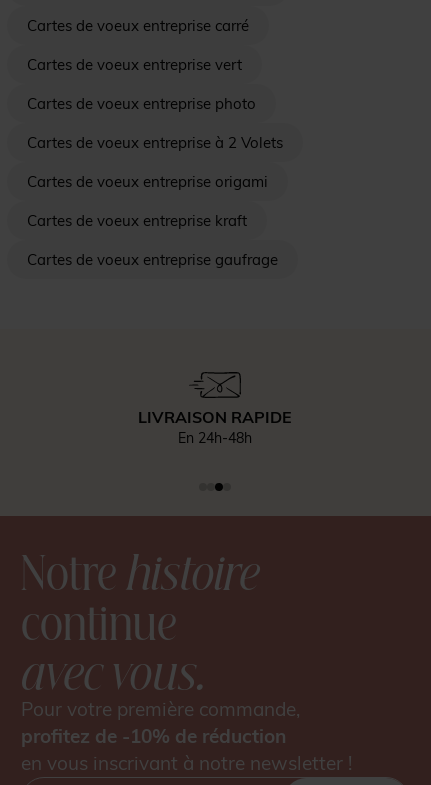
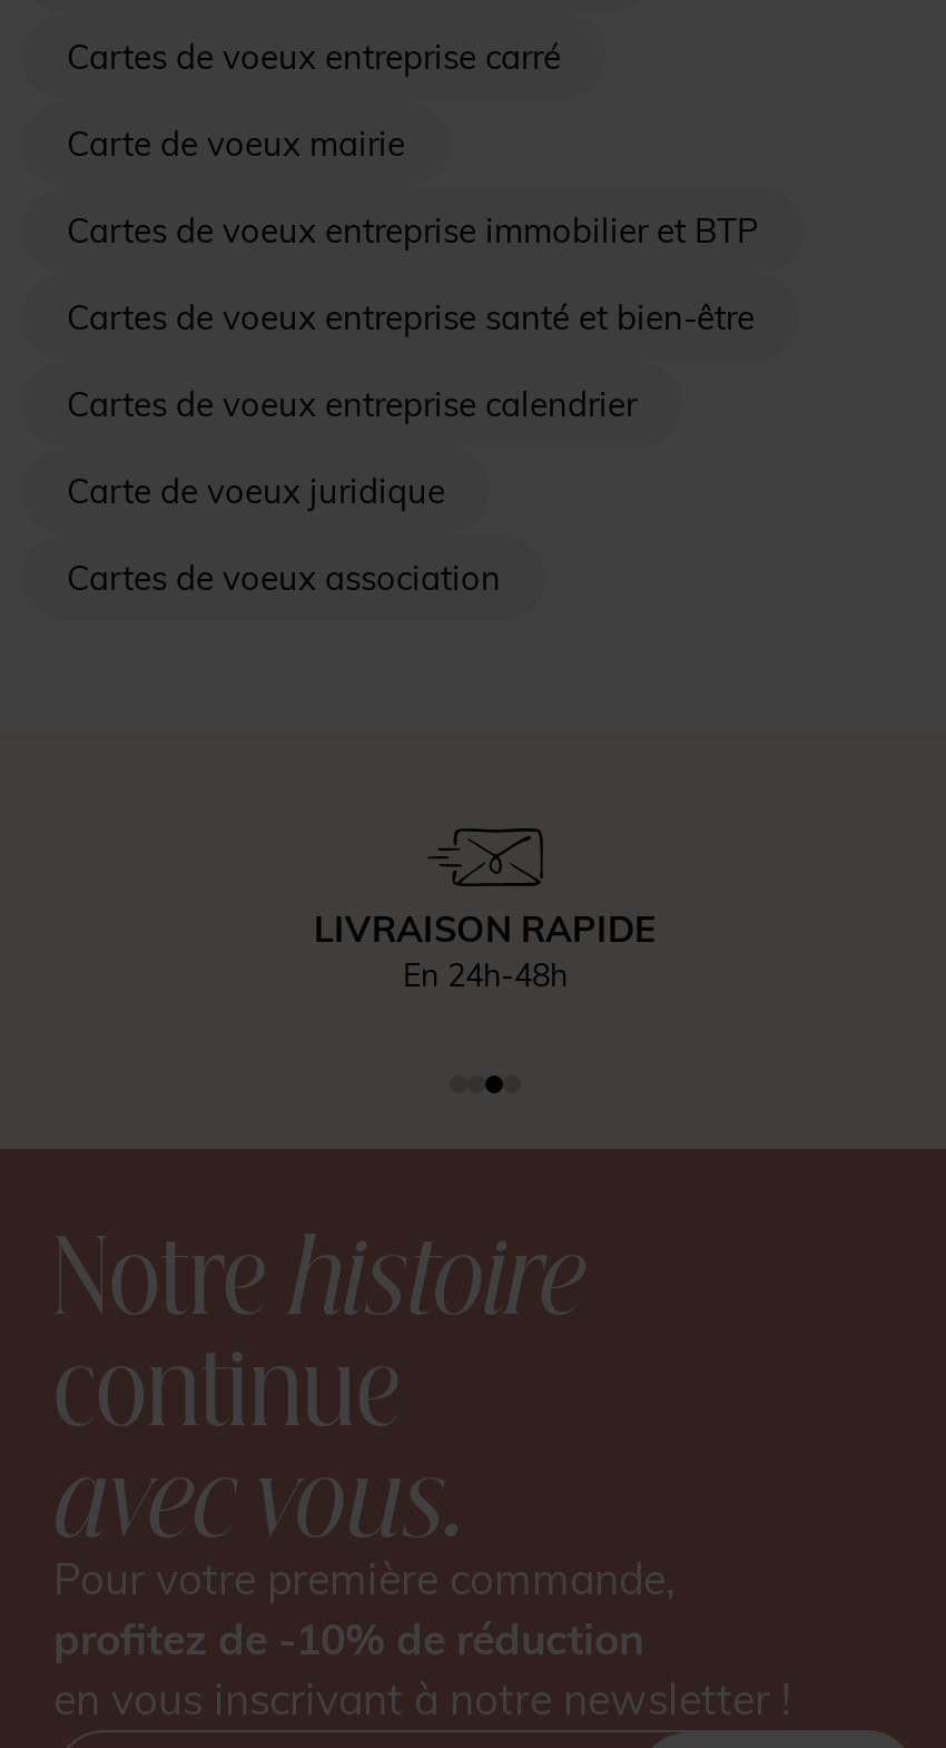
- Cartes de voeux entreprise vert
+ Carte de voeux mairie

- Cartes de voeux entreprise photo
+ Cartes de voeux entreprise immobilier et BTP

- Cartes de voeux entreprise à 2 Volets
+ Cartes de voeux entreprise santé et bien-être

- Cartes de voeux entreprise origami
+ Cartes de voeux entreprise calendrier

- Cartes de voeux entreprise kraft
+ Carte de voeux juridique

- Cartes de voeux entreprise gaufrage
+ Cartes de voeux association
